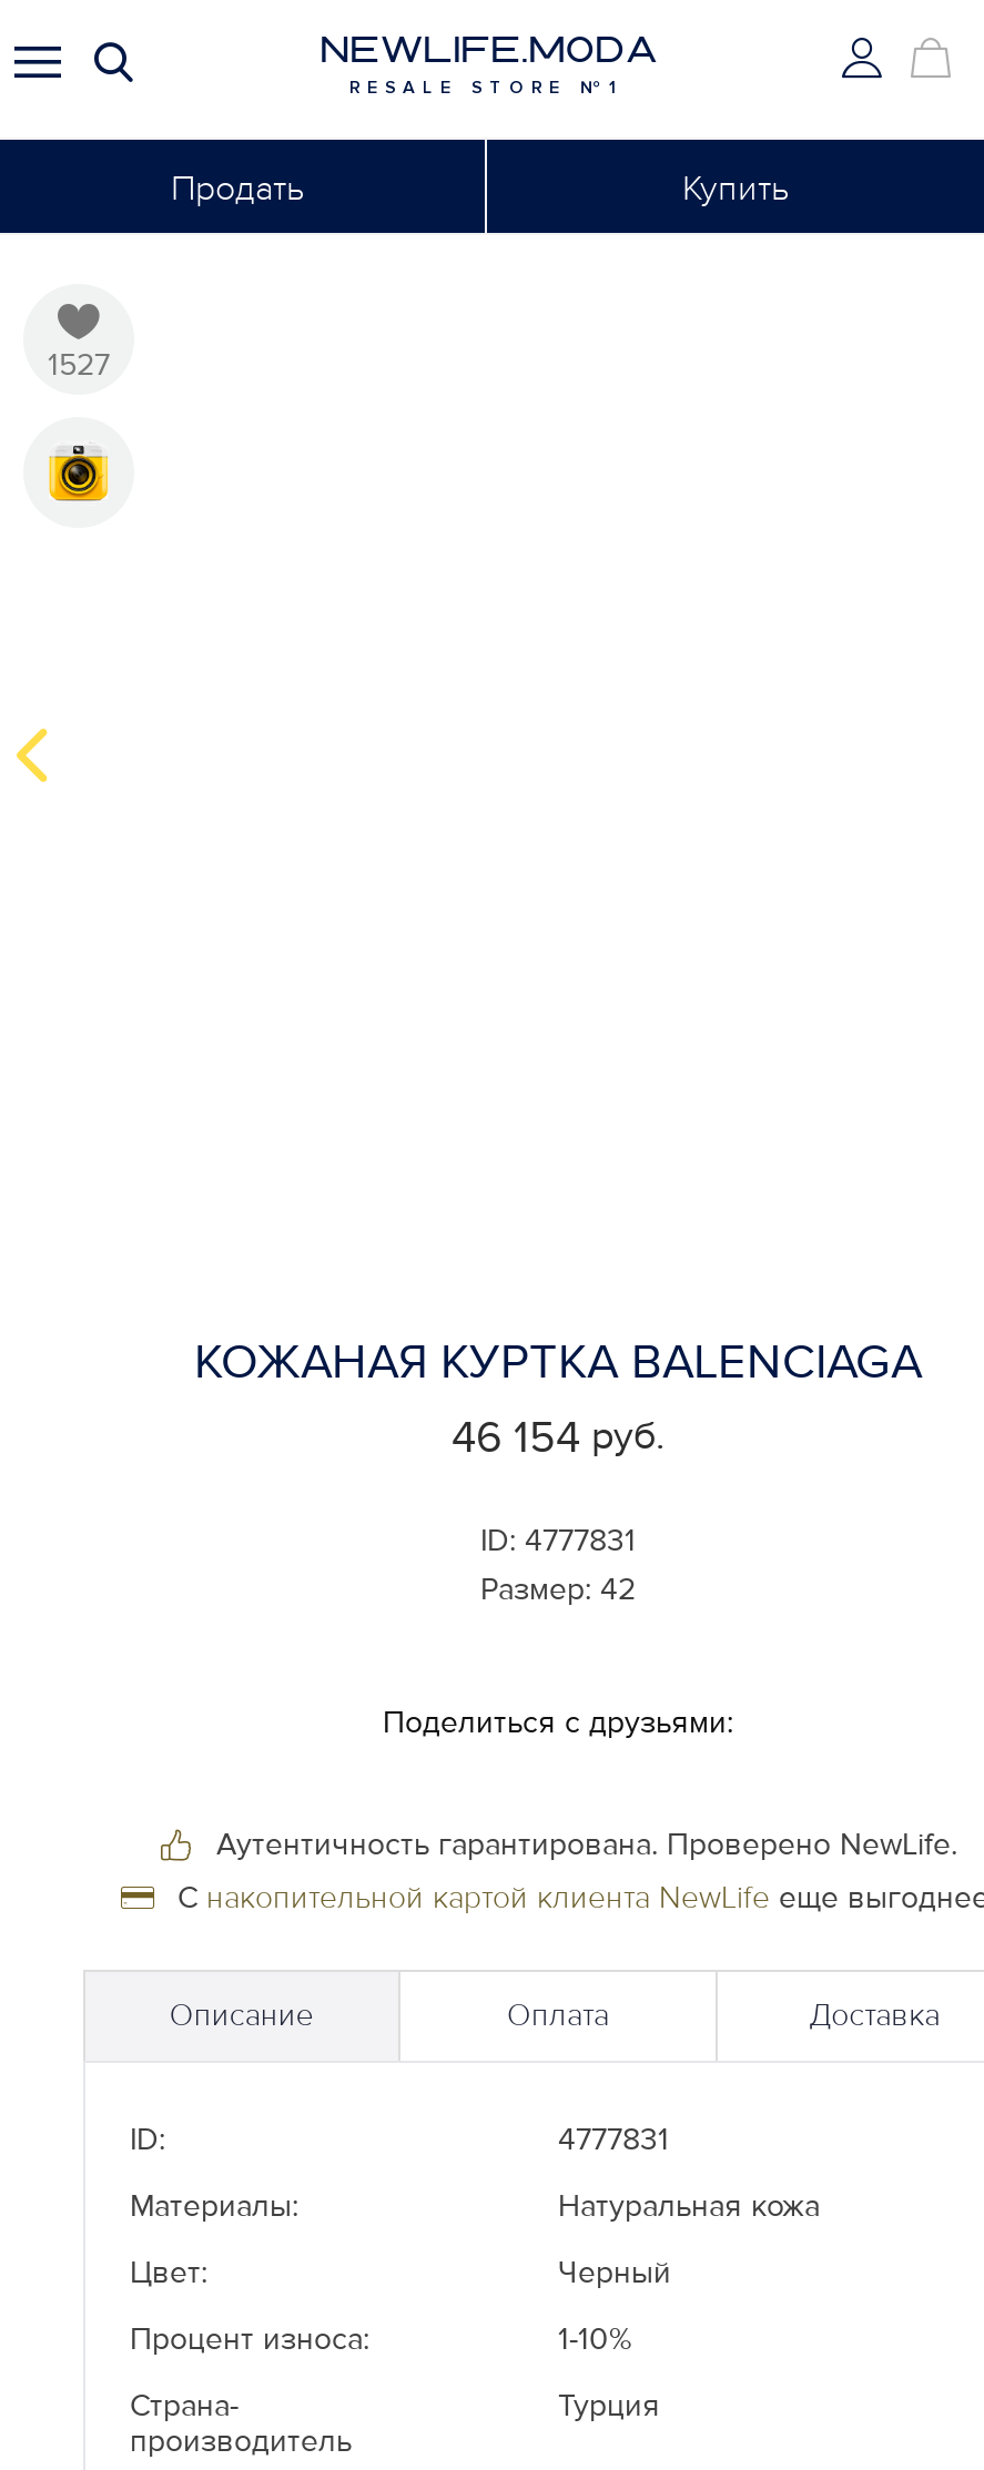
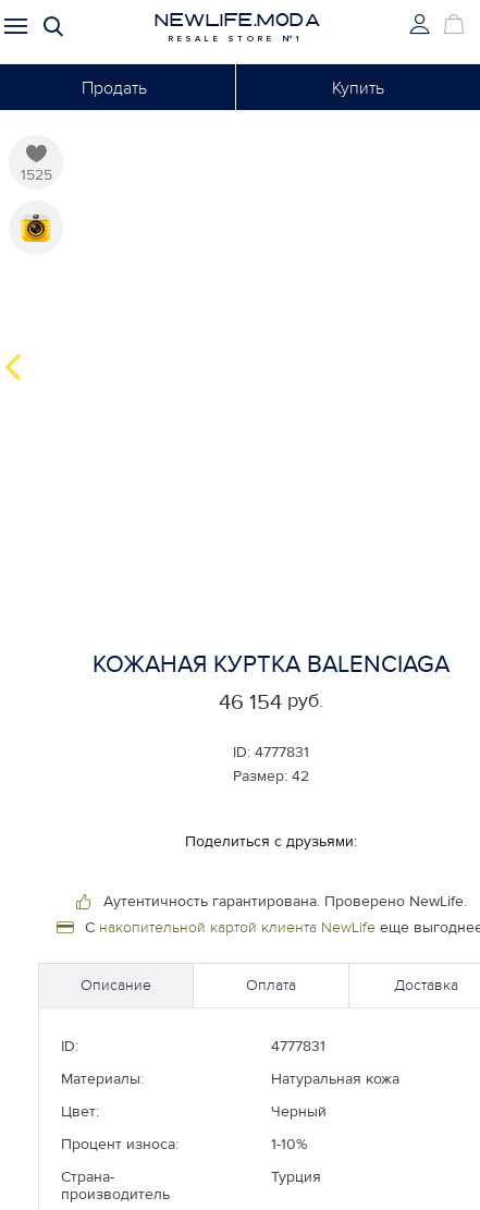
- 1527
+ 1525
